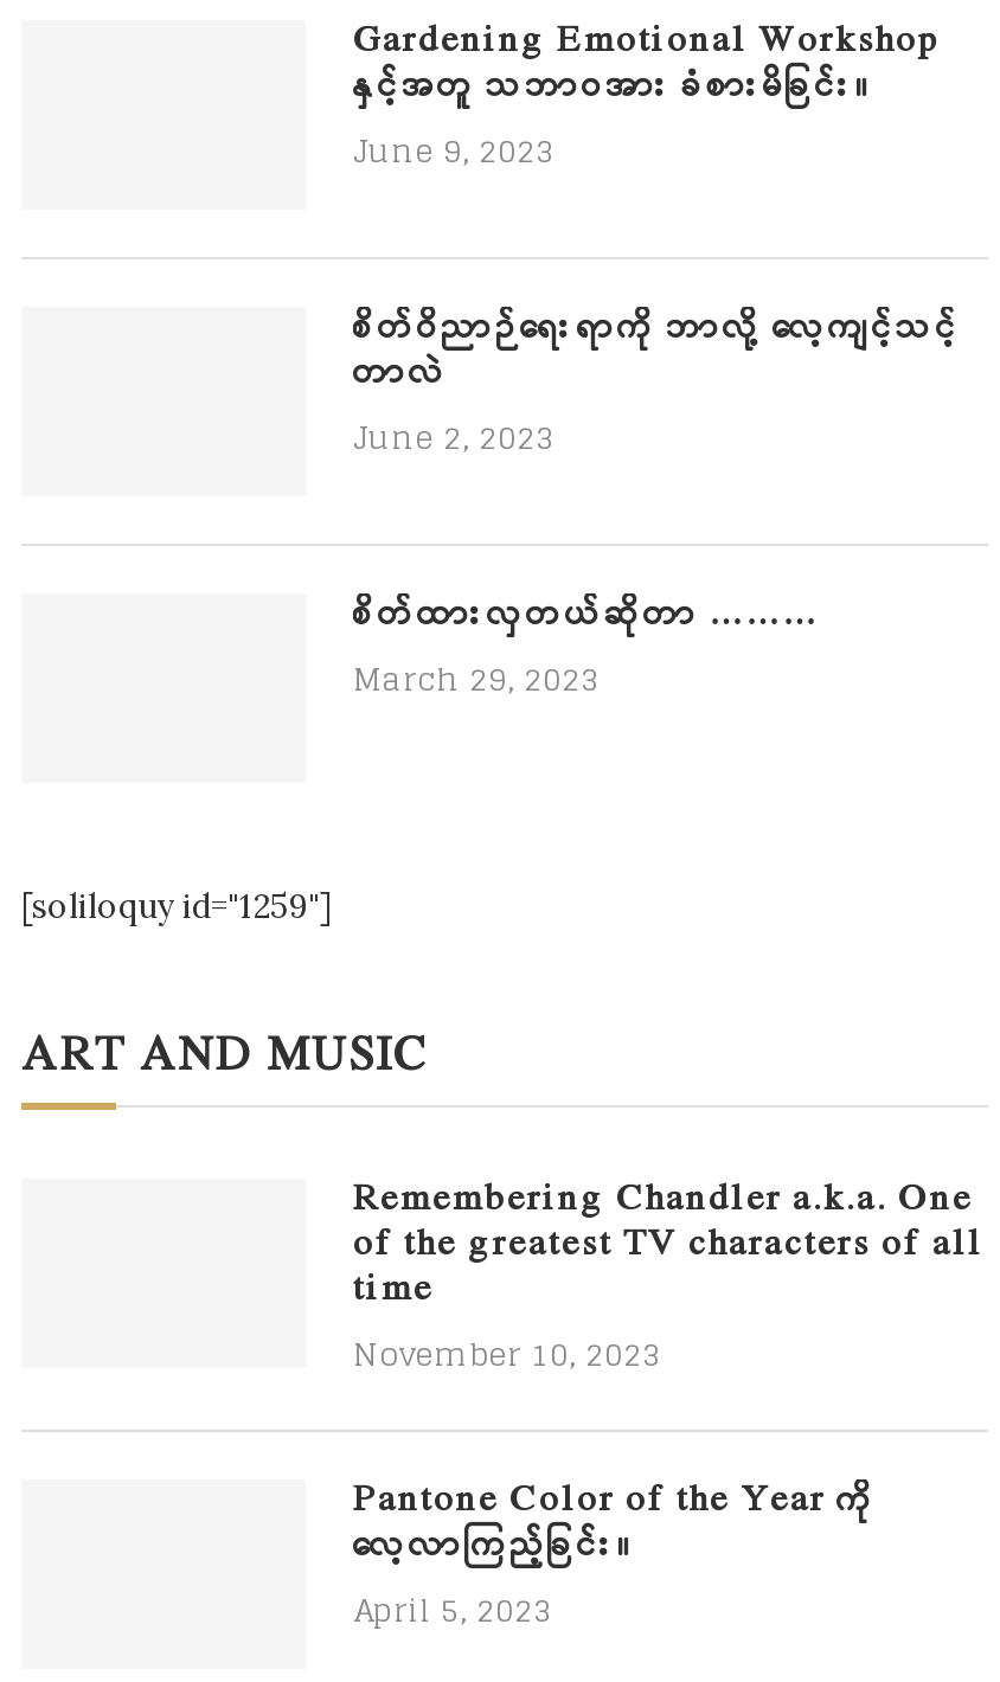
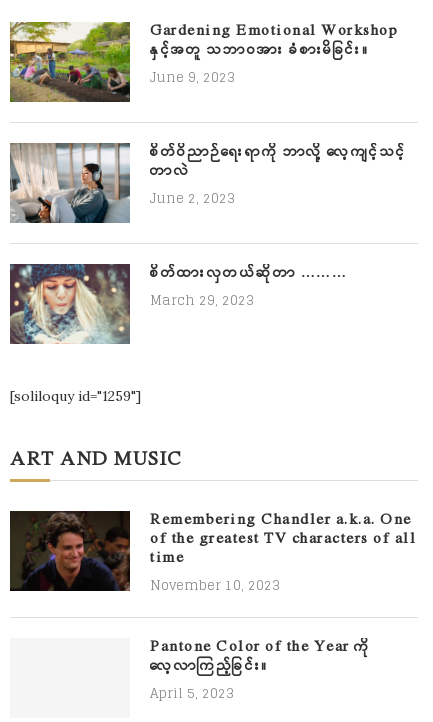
+ [image]

+ [image]

+ [image]

+ [image]
